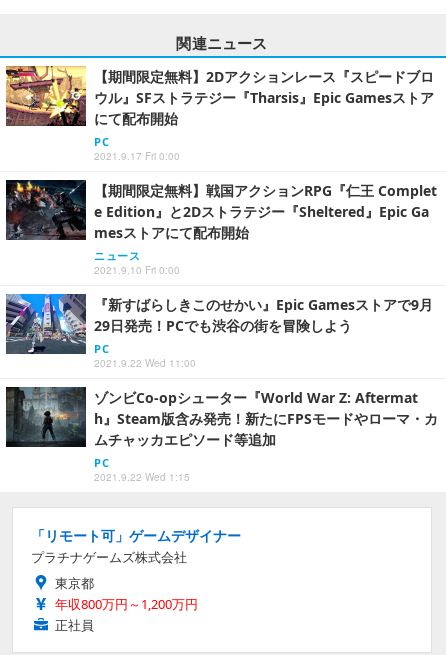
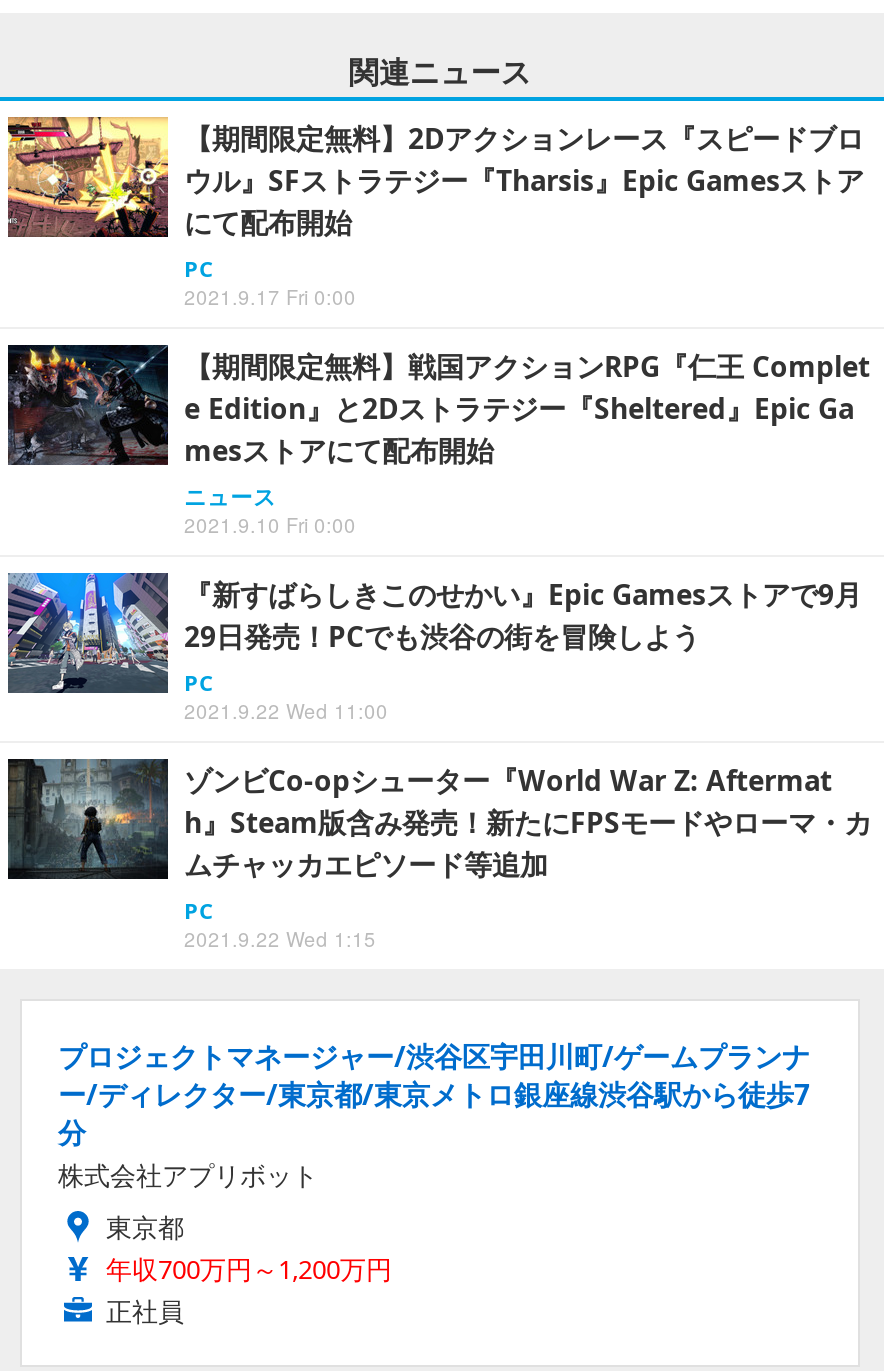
- 「リモート可」ゲームデザイナー
- プラチナゲームズ株式会社
+ プロジェクトマネージャー/渋谷区宇田川町/ゲームプランナ
+ ー/ディレクター/東京都/東京メトロ銀座線渋谷駅から徒歩7
+ 分
+ 株式会社アプリボット

- 年収800万円～1,200万円
+ 年収700万円～1,200万円
